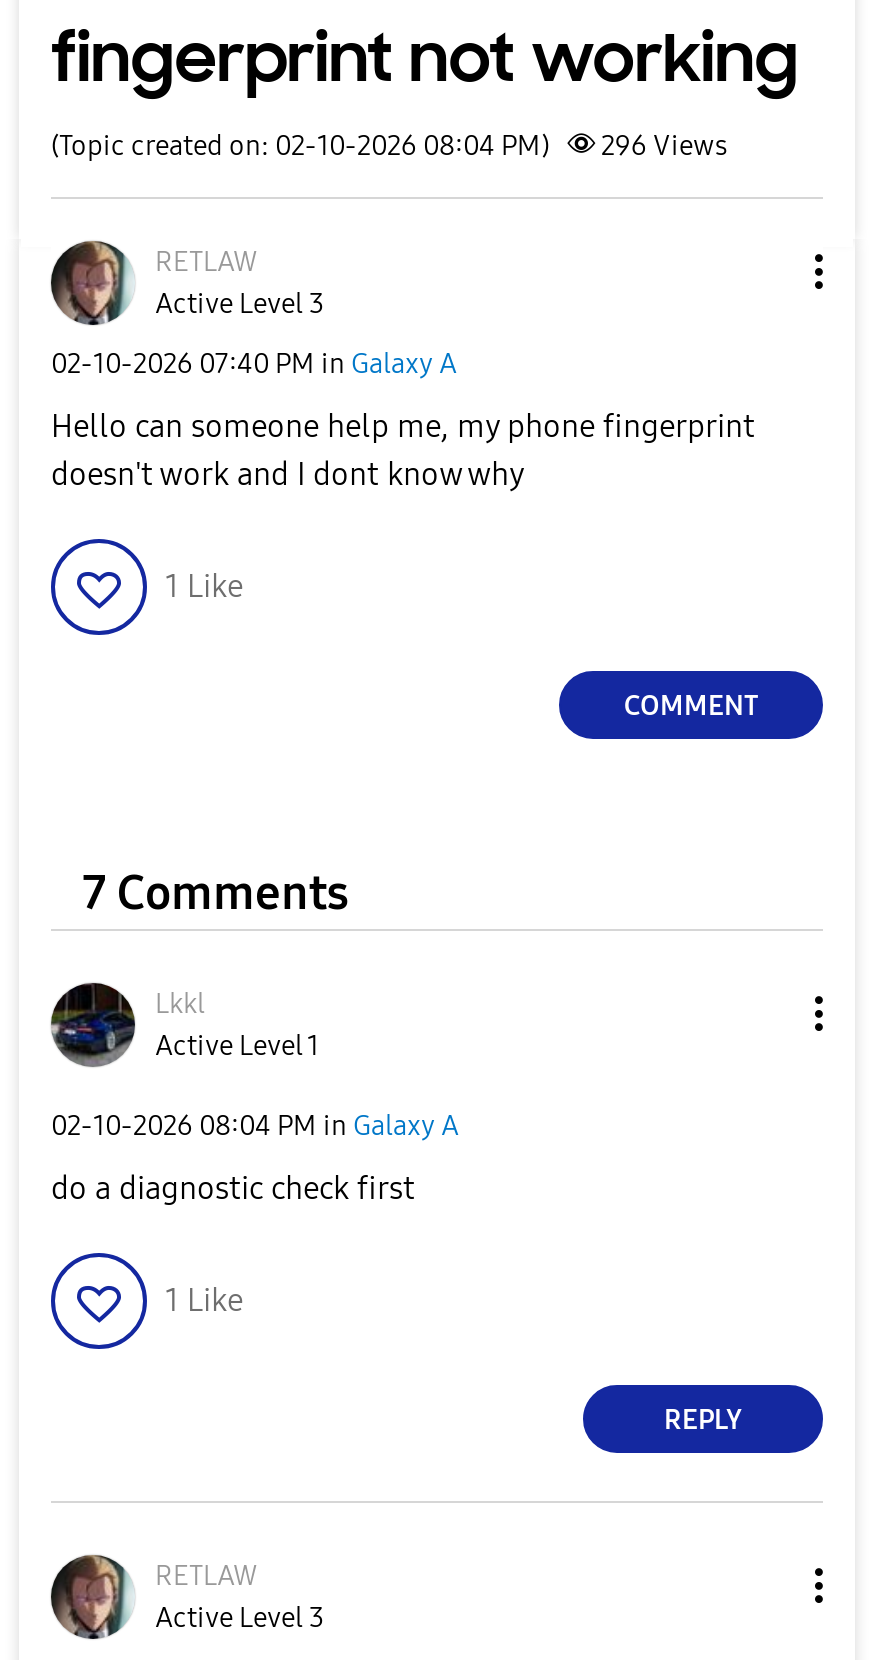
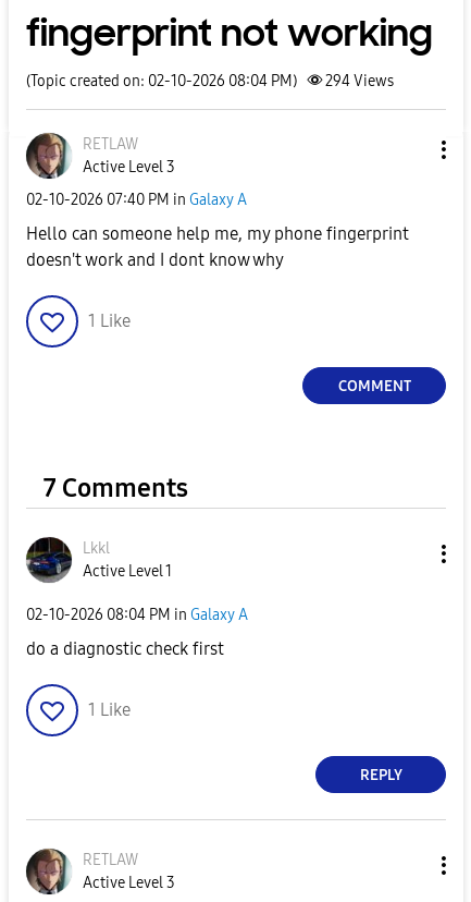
- (Topic created on: 02-10-2026 08:04 PM) 296 Views
+ (Topic created on: 02-10-2026 08:04 PM) 294 Views
